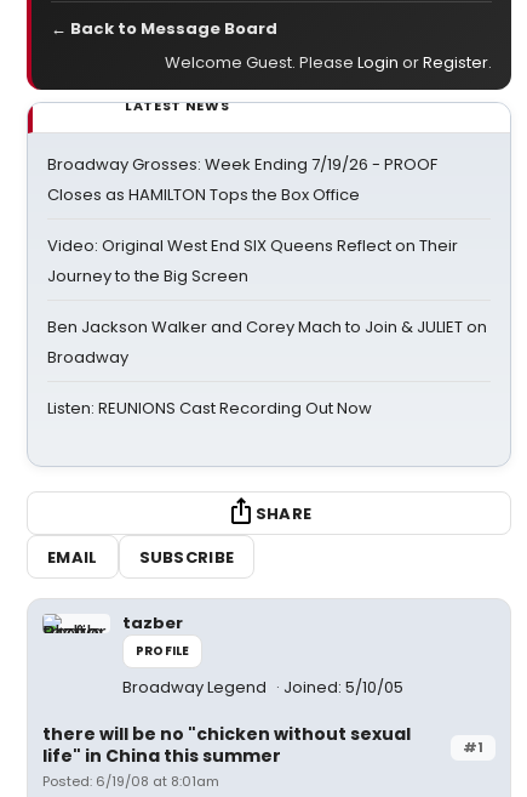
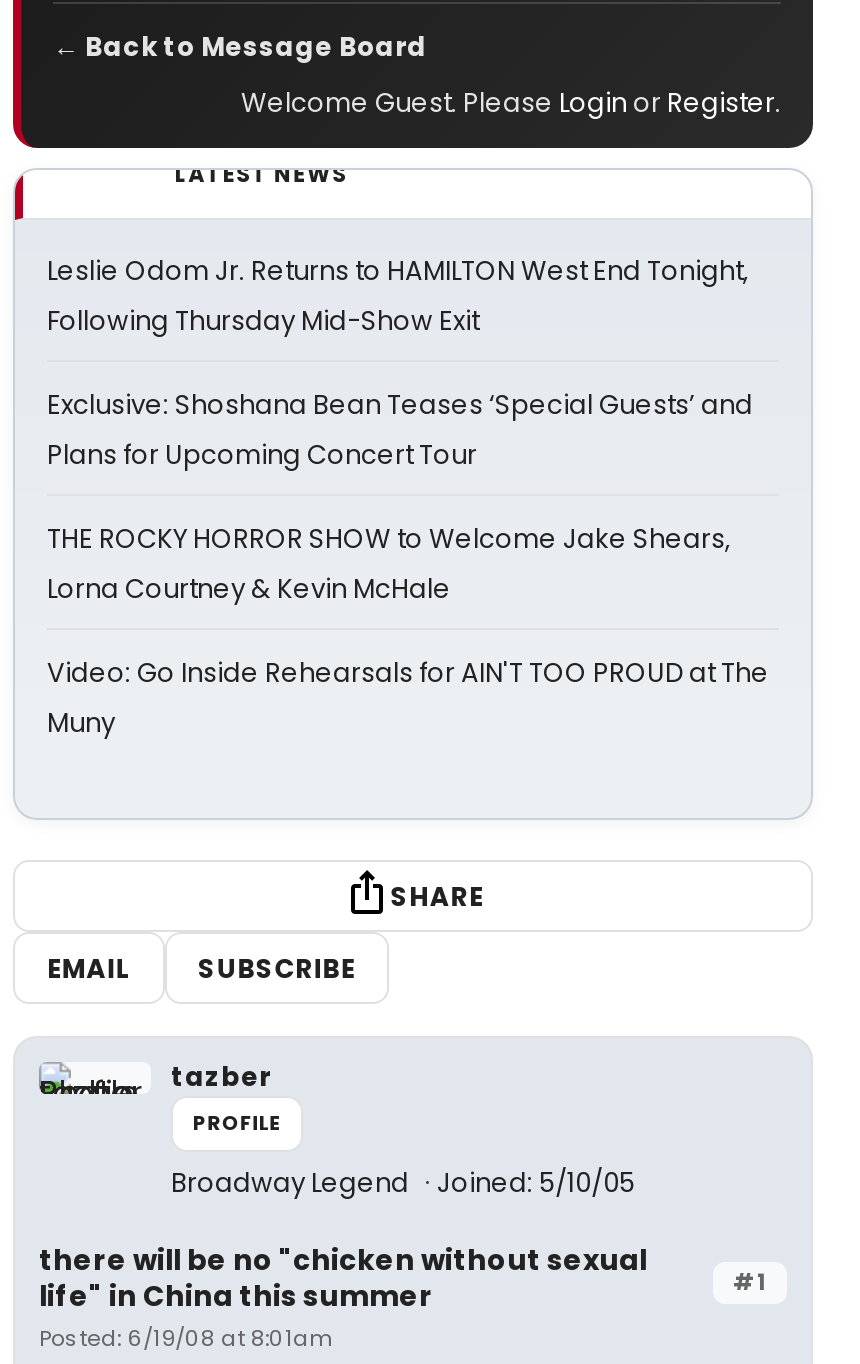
- Broadway Grosses: Week Ending 7/19/26 - PROOF
- Closes as HAMILTON Tops the Box Office
+ Leslie Odom Jr. Returns to HAMILTON West End Tonight,
+ Following Thursday Mid-Show Exit

- Video: Original West End SIX Queens Reflect on Their
- Journey to the Big Screen
+ Exclusive: Shoshana Bean Teases ‘Special Guests’ and
+ Plans for Upcoming Concert Tour

- Ben Jackson Walker and Corey Mach to Join & JULIET on
- Broadway
+ THE ROCKY HORROR SHOW to Welcome Jake Shears,
+ Lorna Courtney & Kevin McHale

- Listen: REUNIONS Cast Recording Out Now
+ Video: Go Inside Rehearsals for AIN'T TOO PROUD at The
+ Muny
